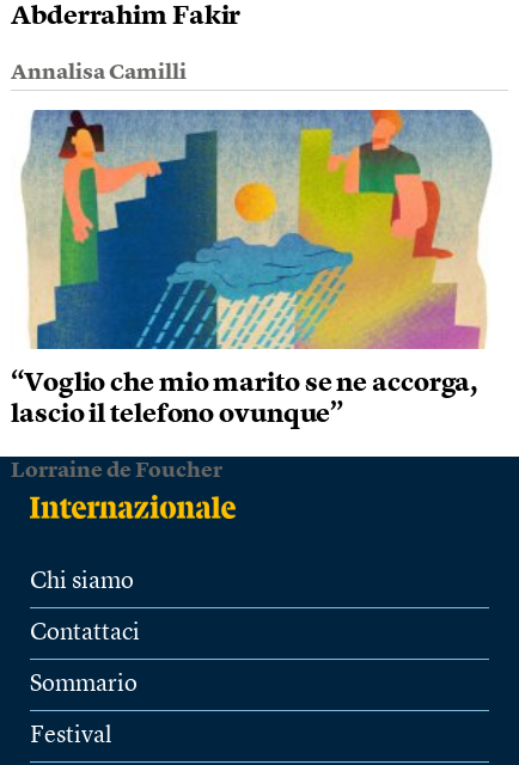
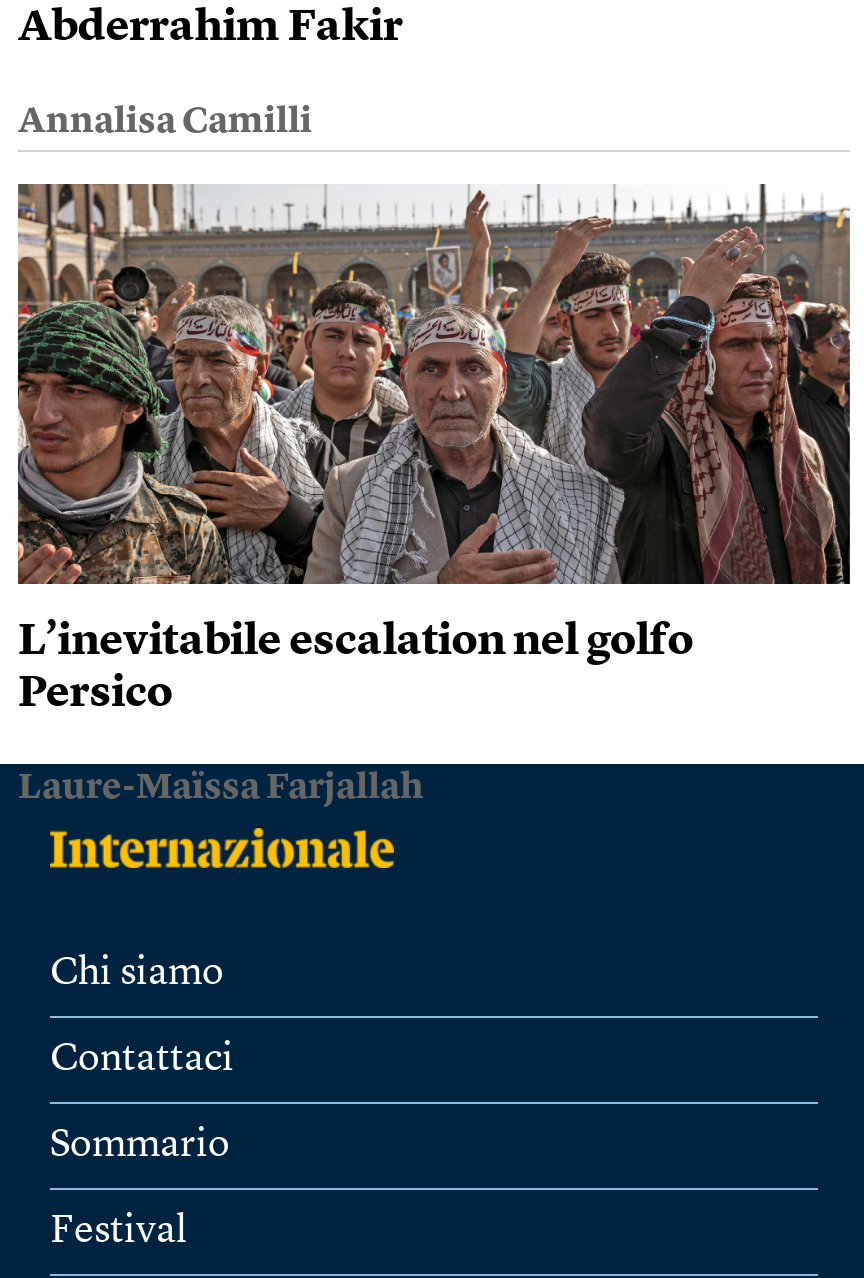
- [image]
- “Voglio che mio marito se ne accorga,
- lascio il telefono ovunque”
+ [image]
+ L’inevitabile escalation nel golfo
+ Persico

- Lorraine de Foucher
+ Laure-Maïssa Farjallah
